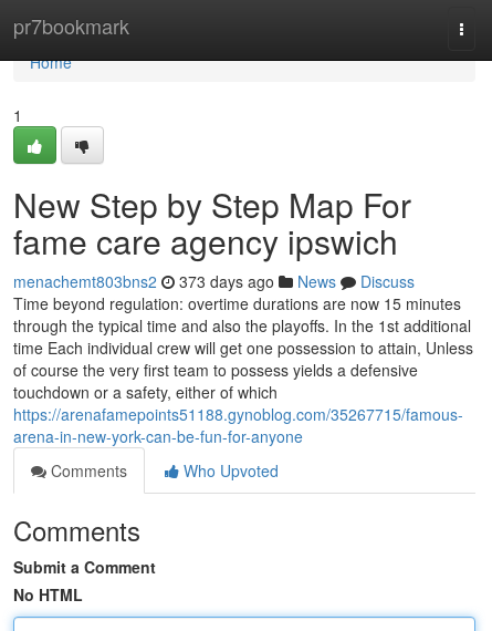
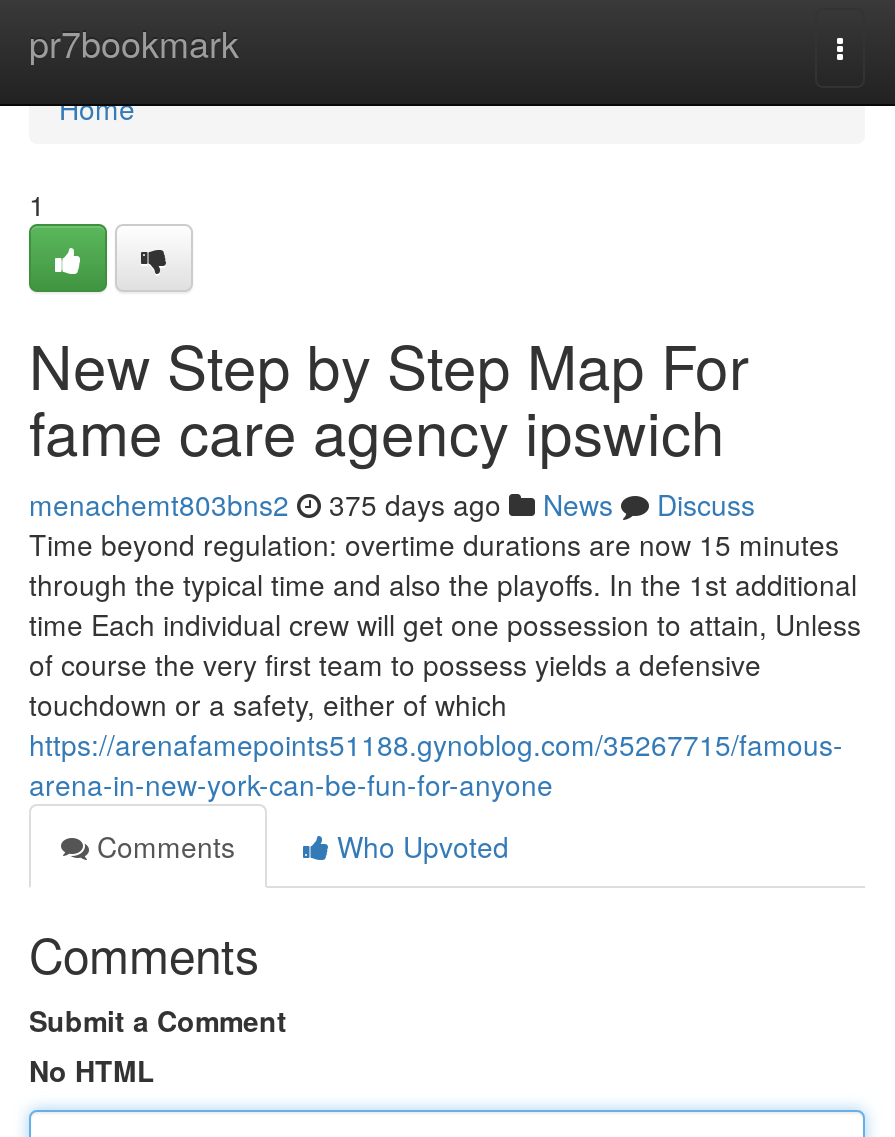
- menachemt803bns2 373 days ago News Discuss
+ menachemt803bns2 375 days ago News Discuss
